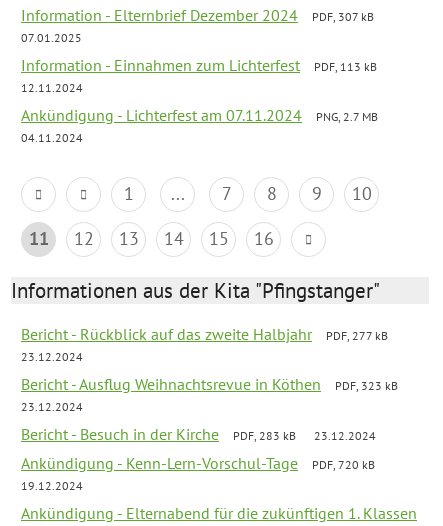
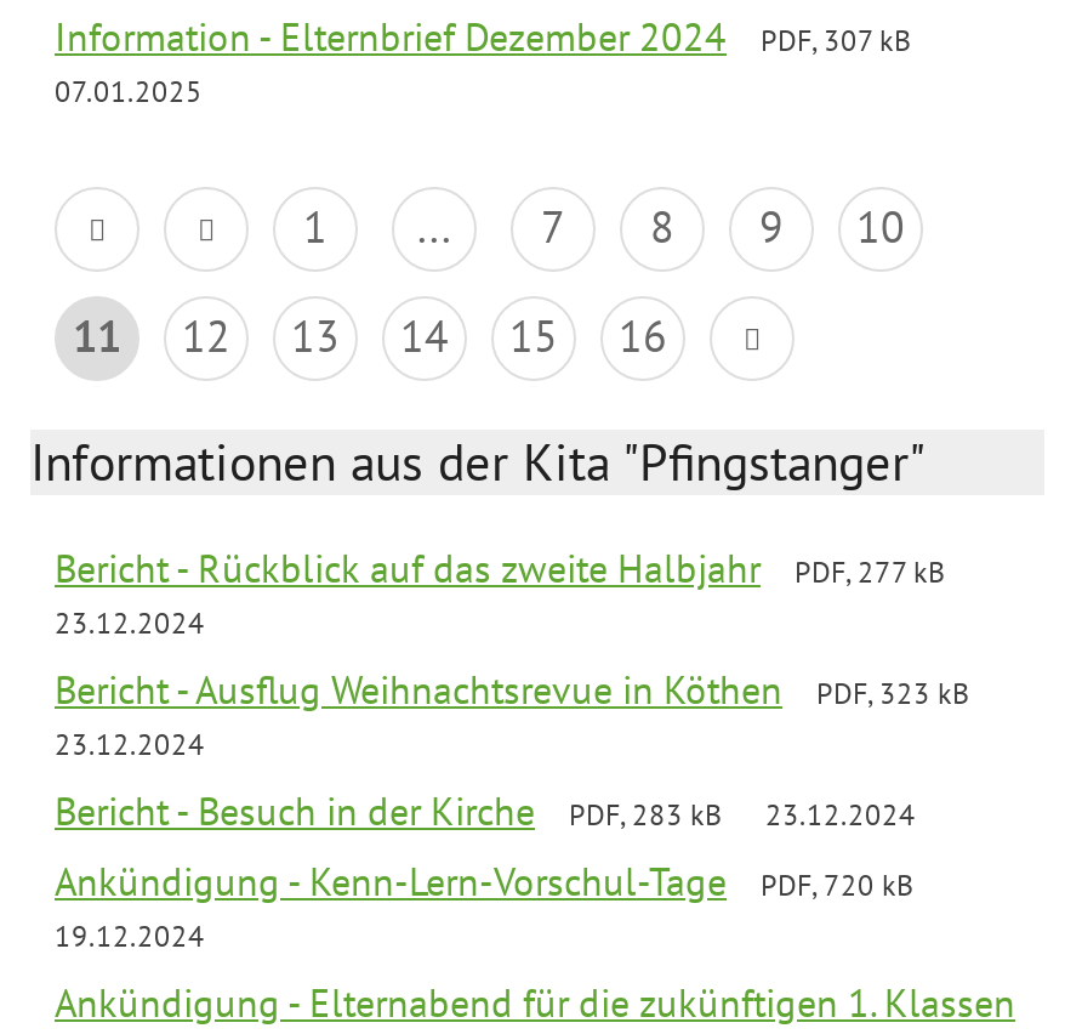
- Information - Einnahmen zum Lichterfest
- PDF, 113 kB
- 12.11.2024
- Ankündigung - Lichterfest am 07.11.2024
- PNG, 2.7 MB
- 04.11.2024
